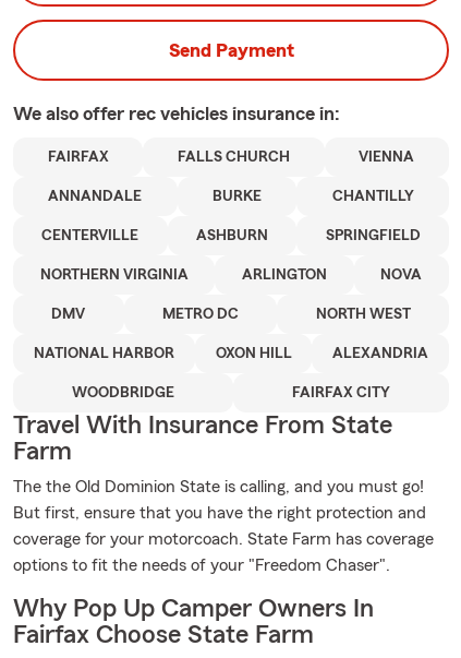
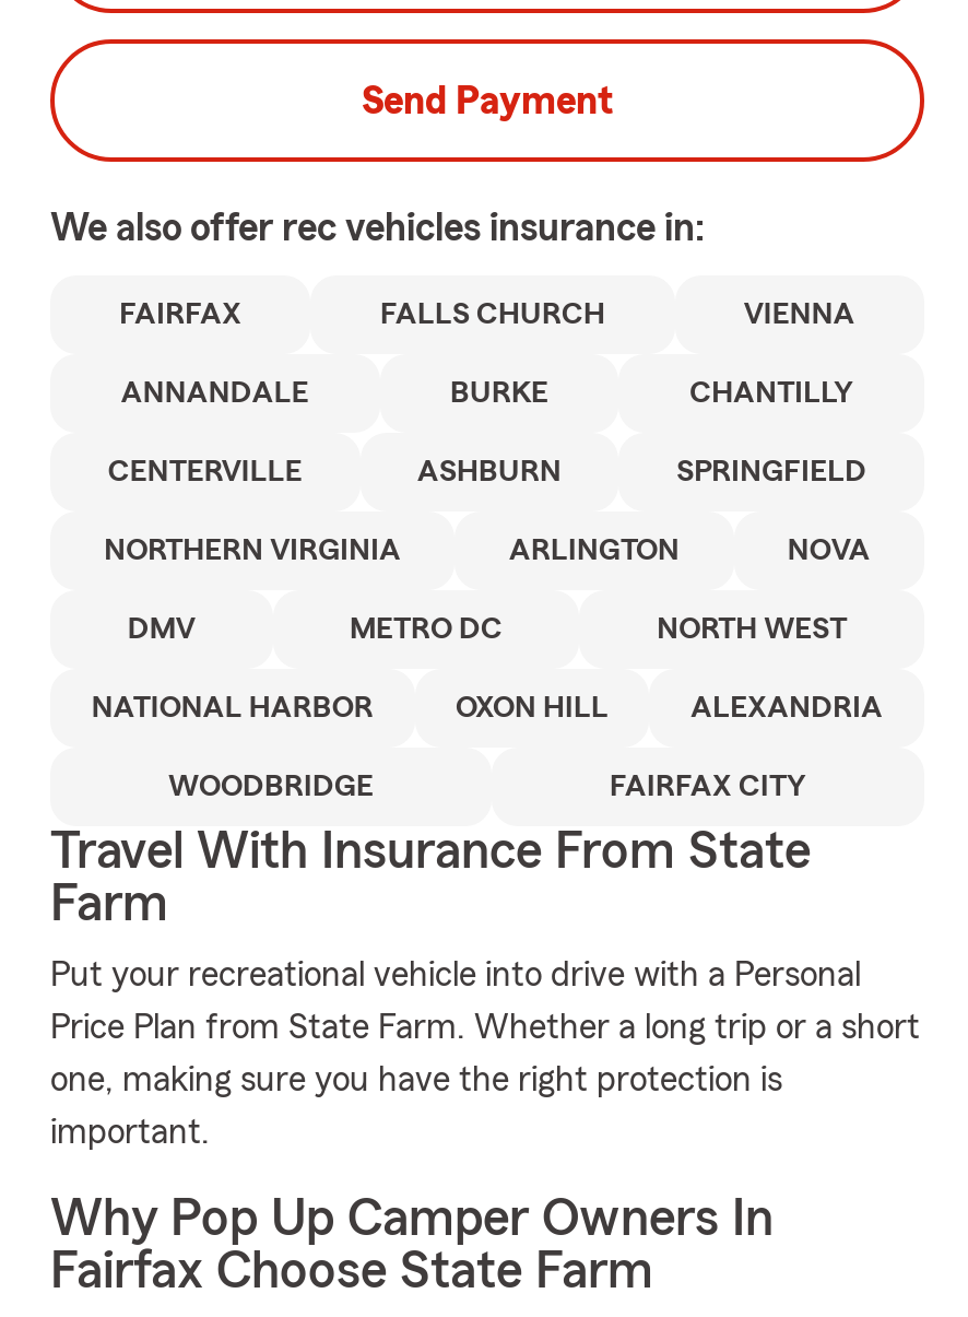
- The the Old Dominion State is calling, and you must go!
+ Put your recreational vehicle into drive with a Personal

- But first, ensure that you have the right protection and
+ Price Plan from State Farm. Whether a long trip or a short

- coverage for your motorcoach. State Farm has coverage
+ one, making sure you have the right protection is

- options to fit the needs of your "Freedom Chaser".
+ important.
